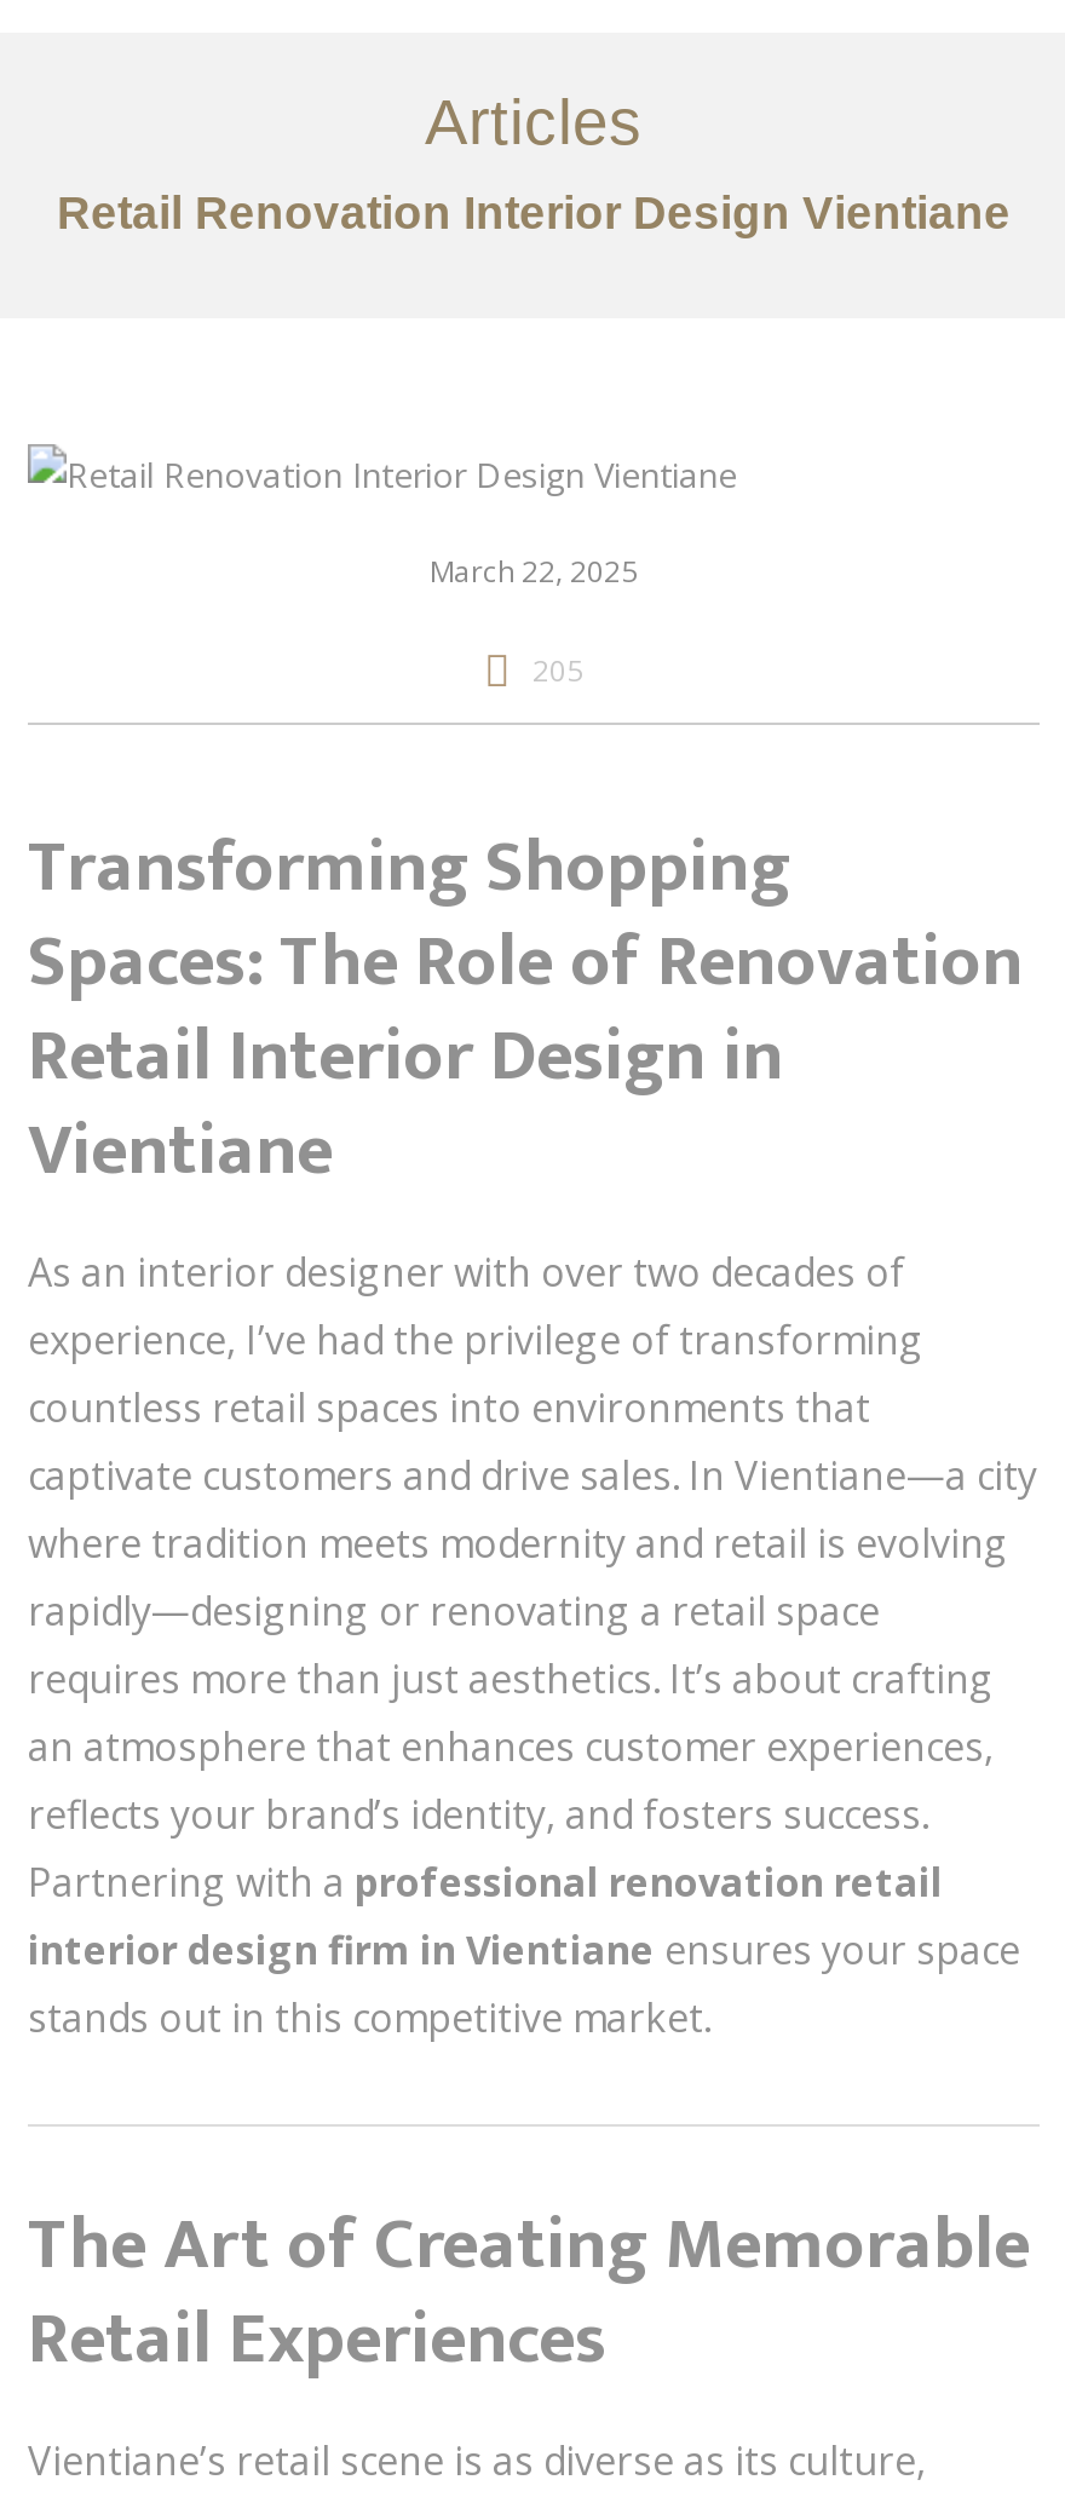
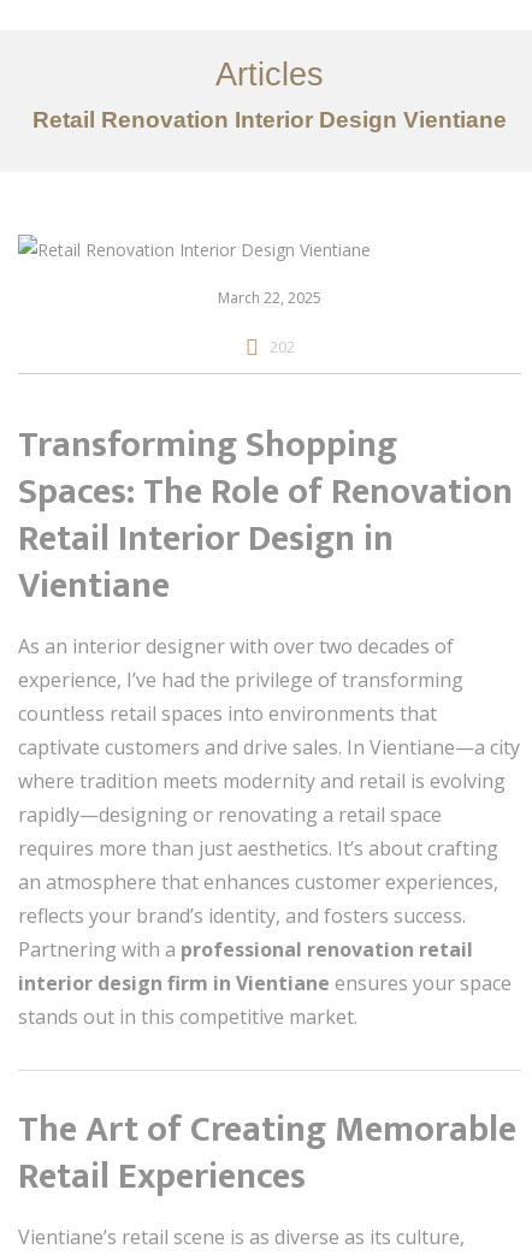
- 205
+ 202
